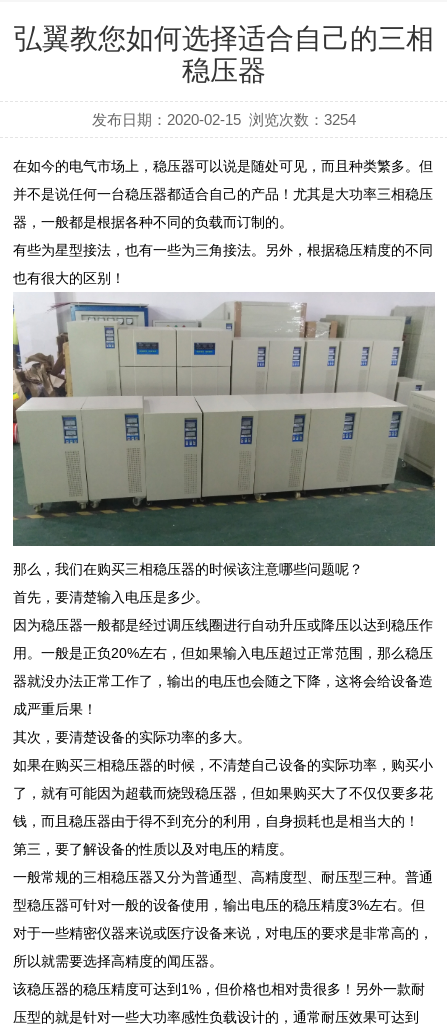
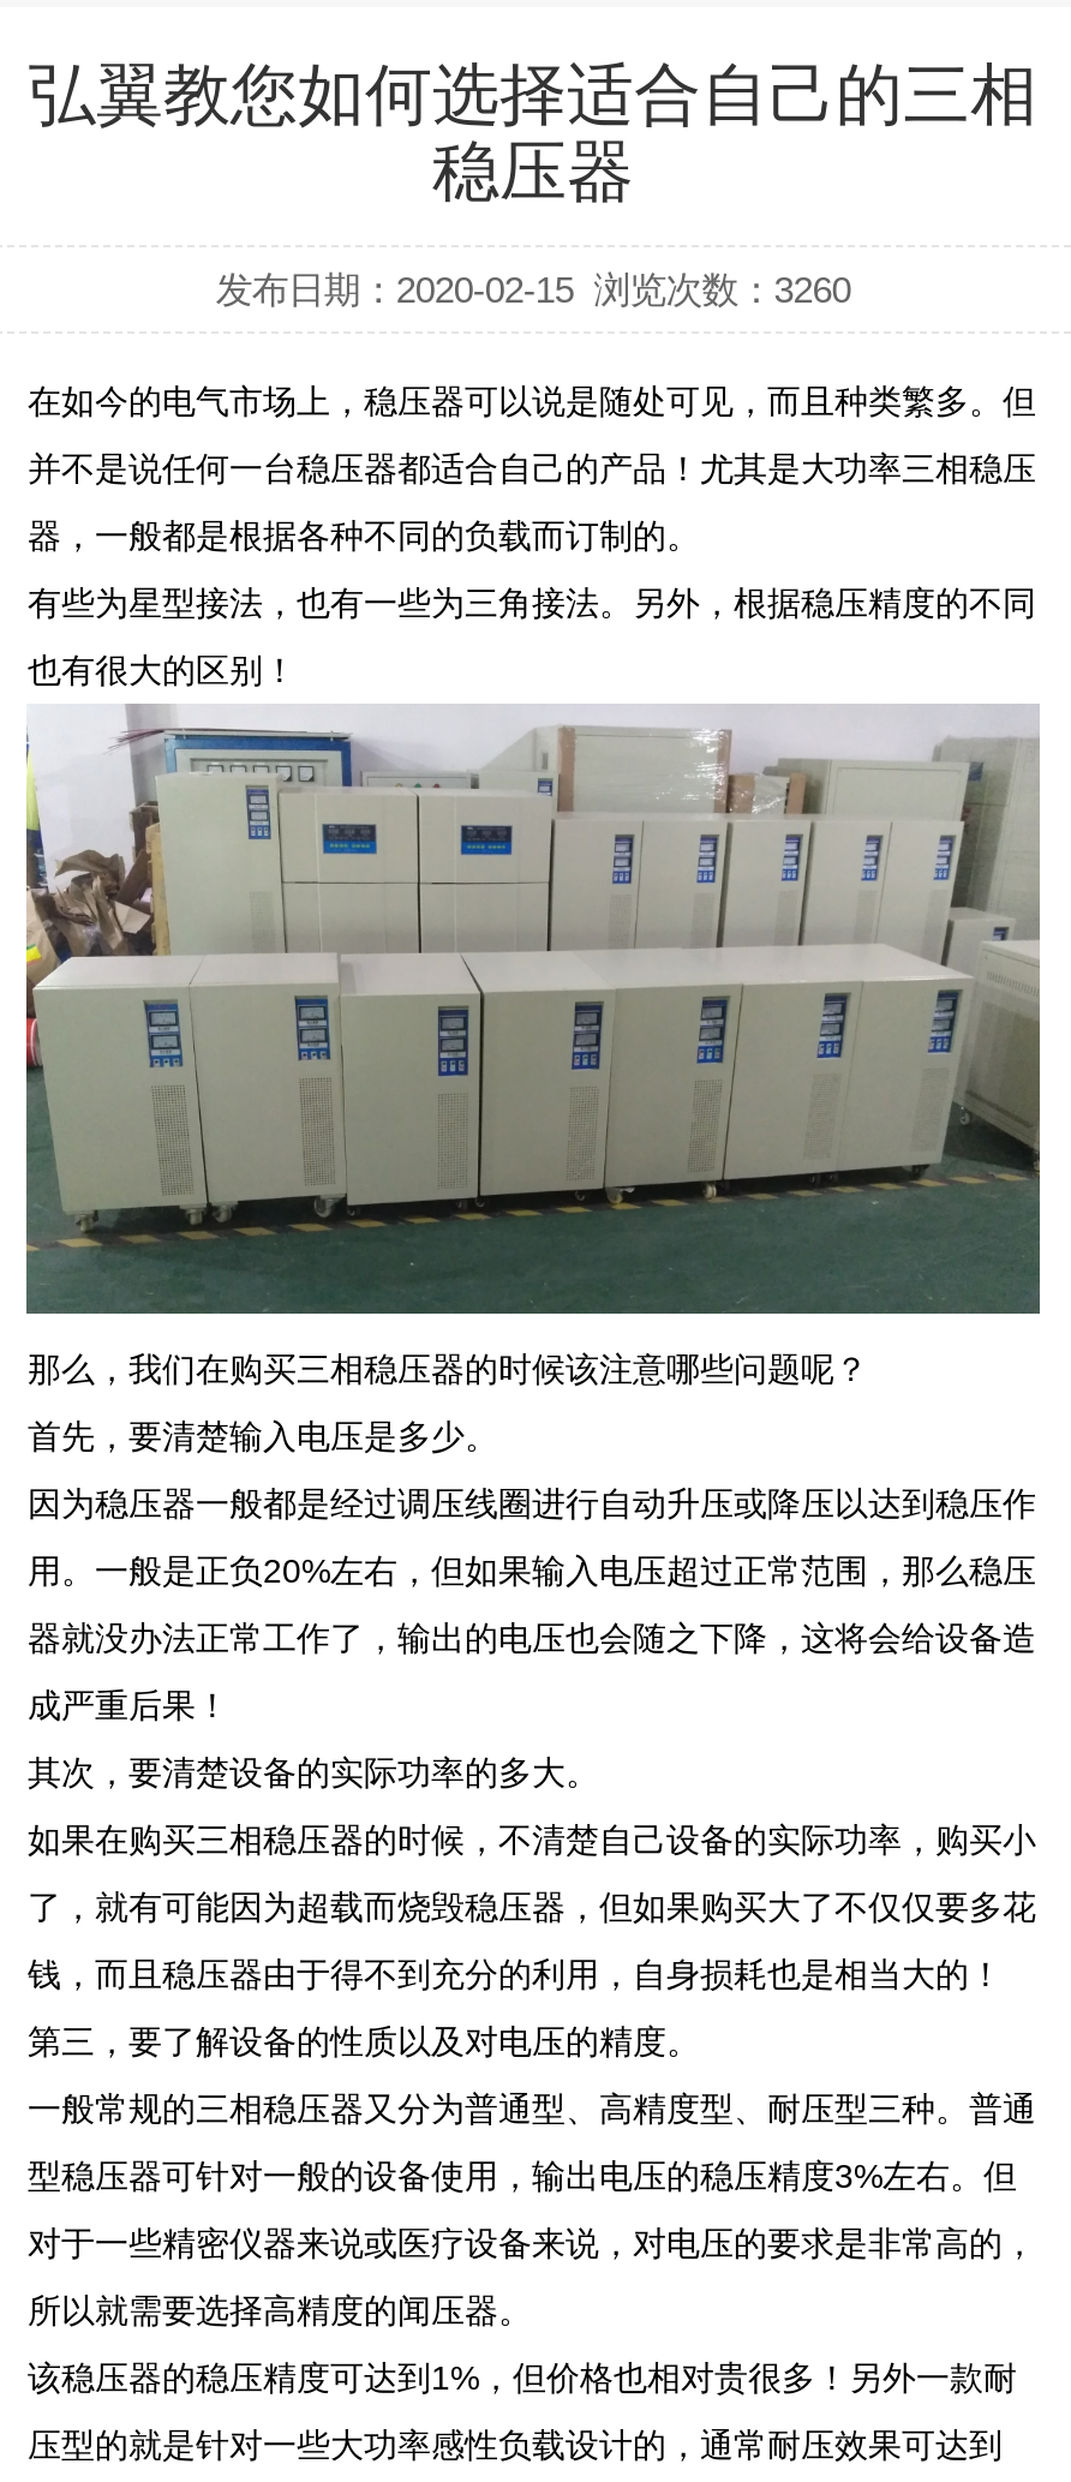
- 发布日期：2020-02-15 浏览次数：3254
+ 发布日期：2020-02-15 浏览次数：3260
